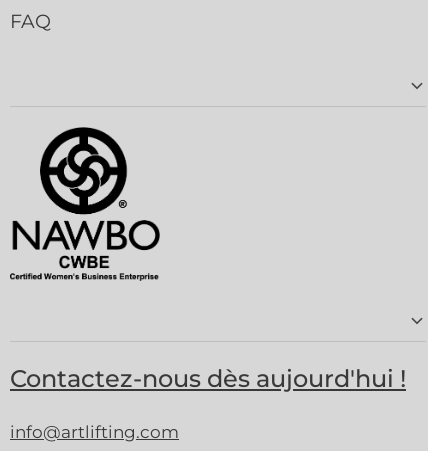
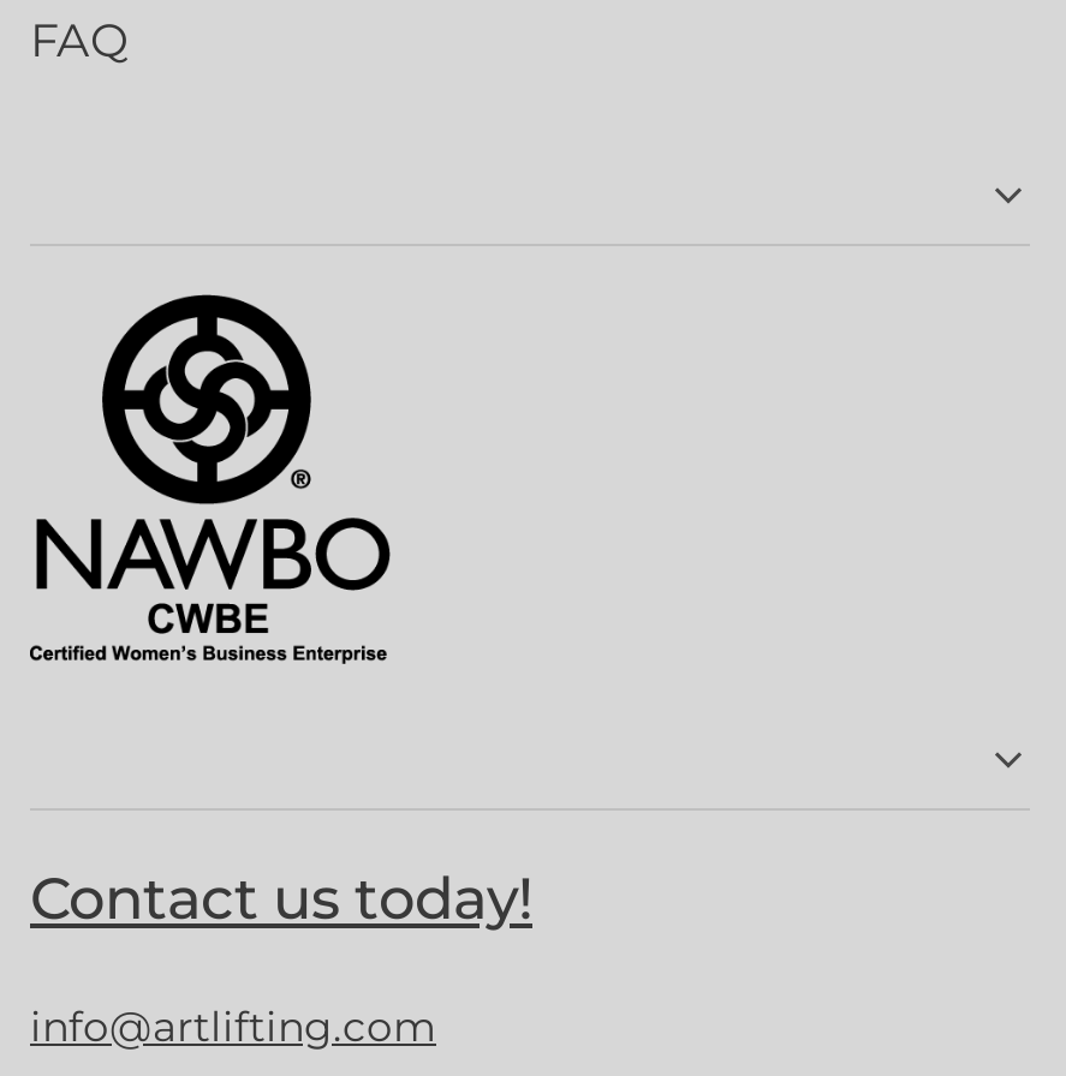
- Contactez-nous dès aujourd'hui !
+ Contact us today!
